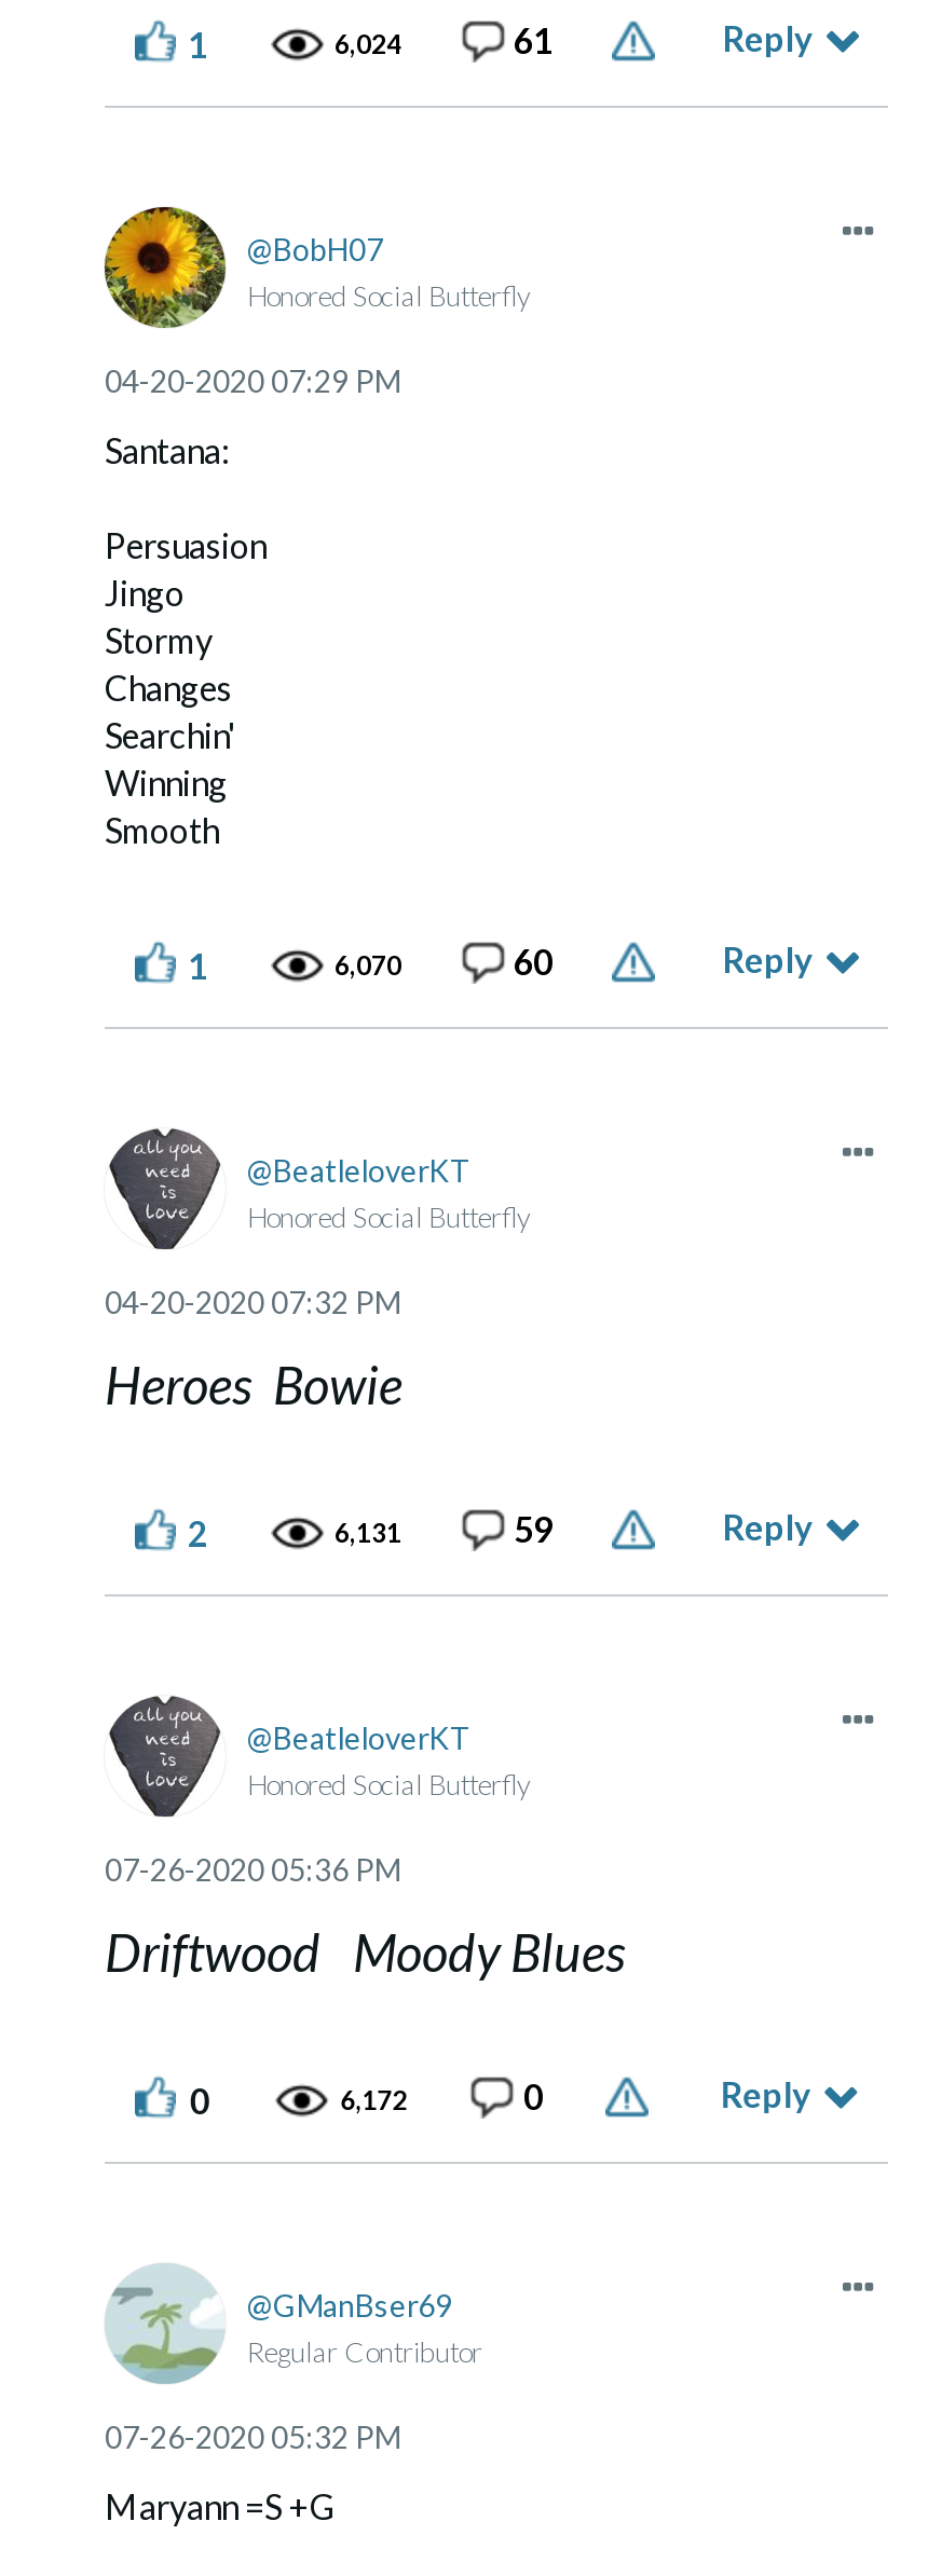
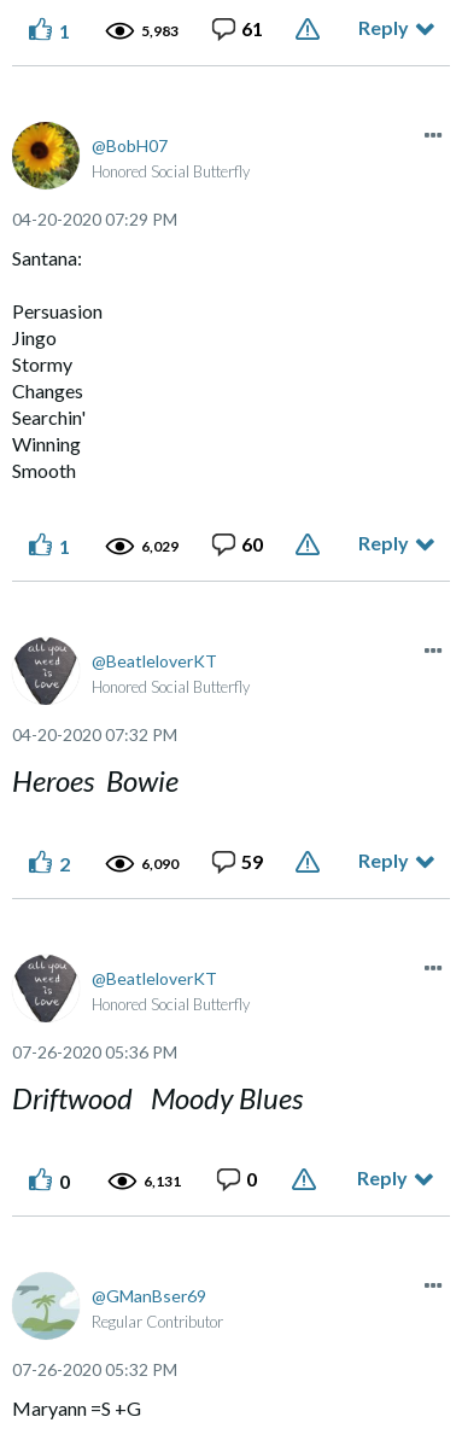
- 6,024
+ 5,983

- 6,070
+ 6,029

- 6,131
+ 6,090

- 6,172
+ 6,131
